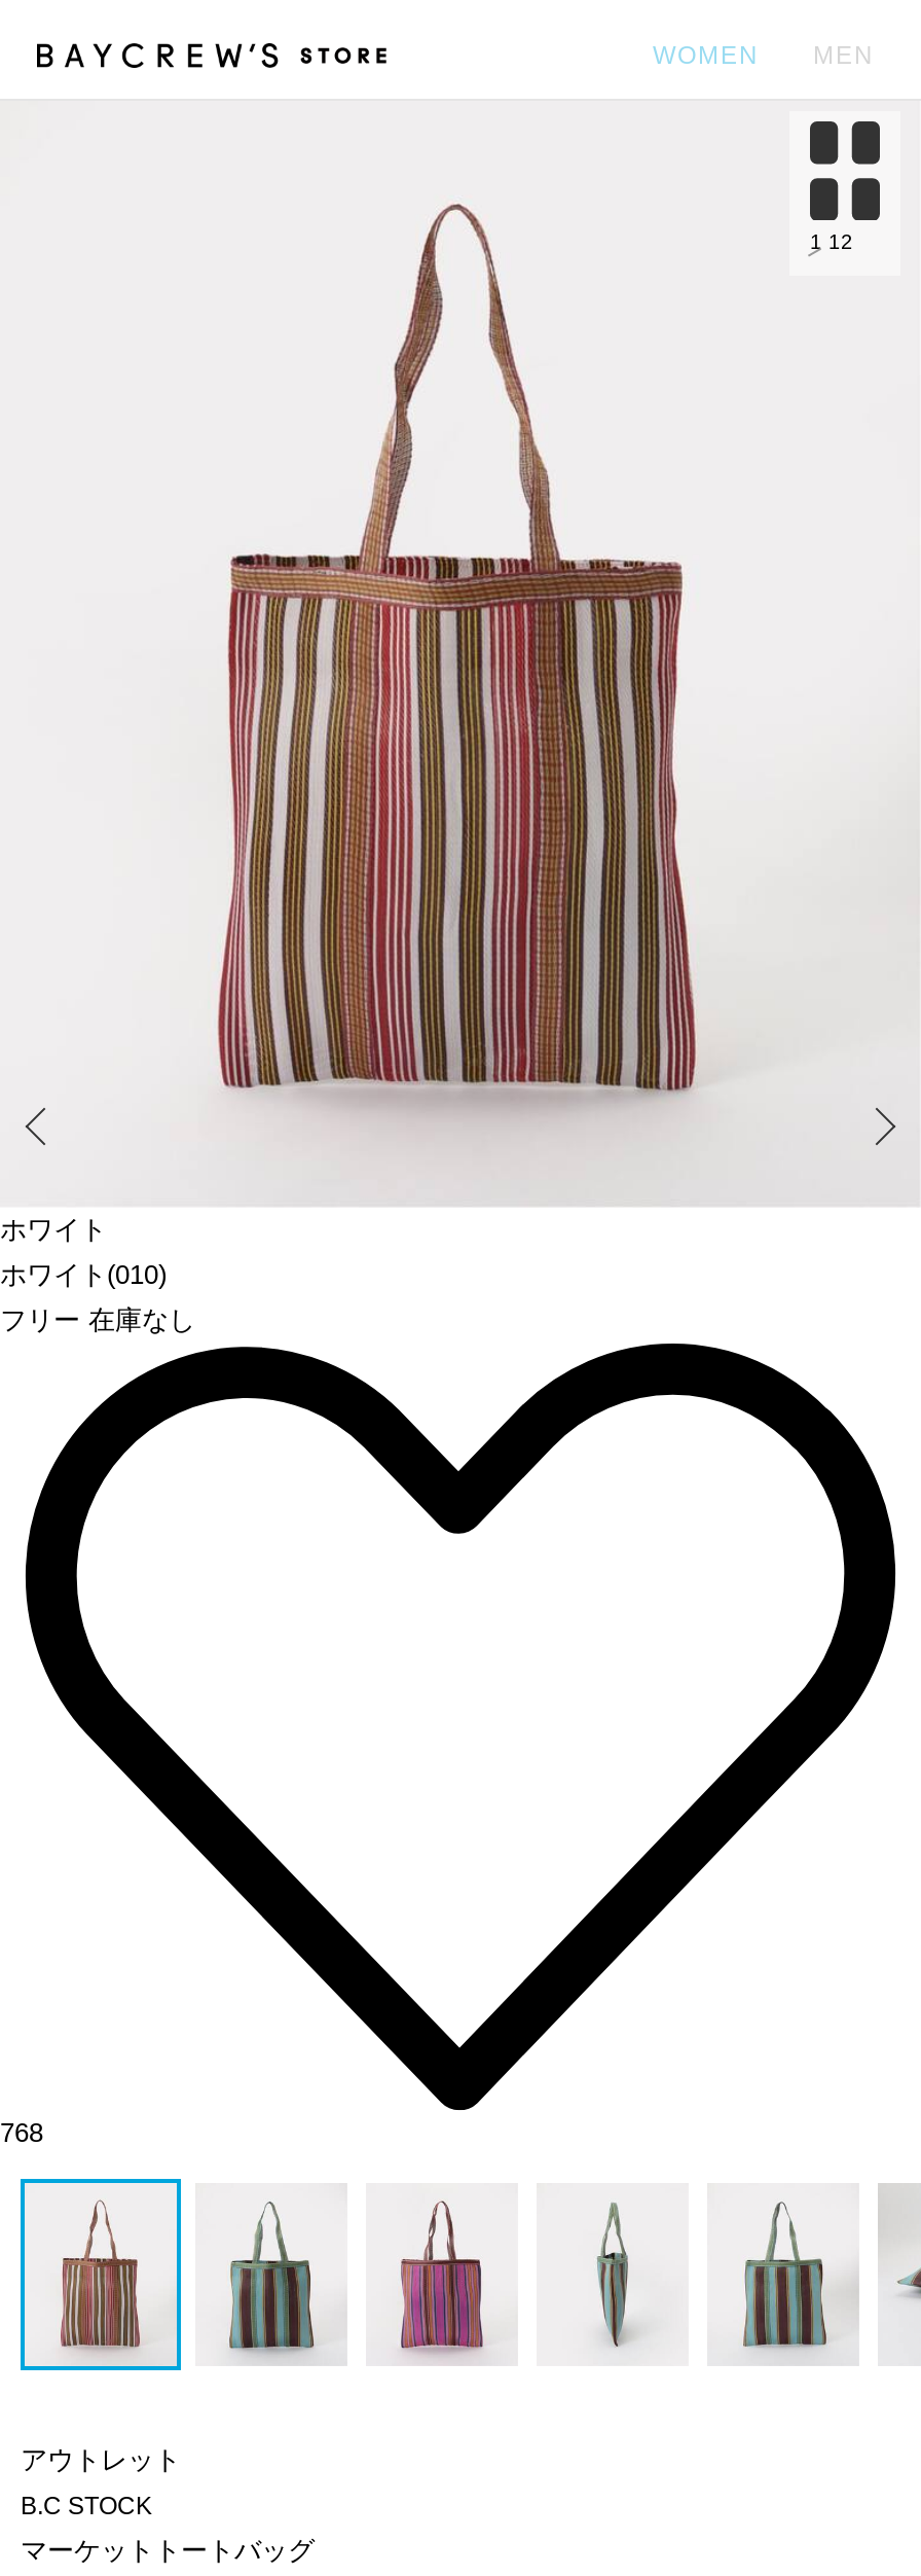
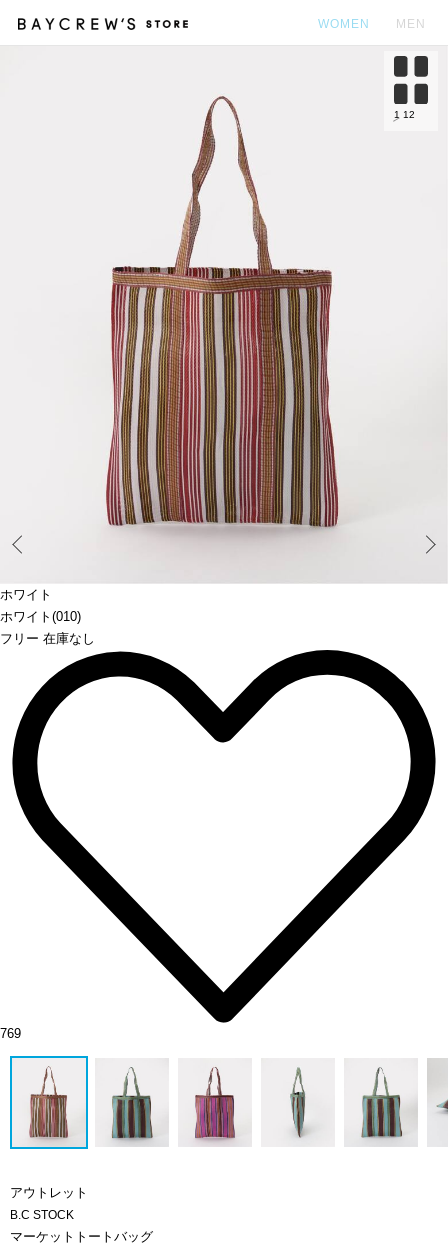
- 768
+ 769
